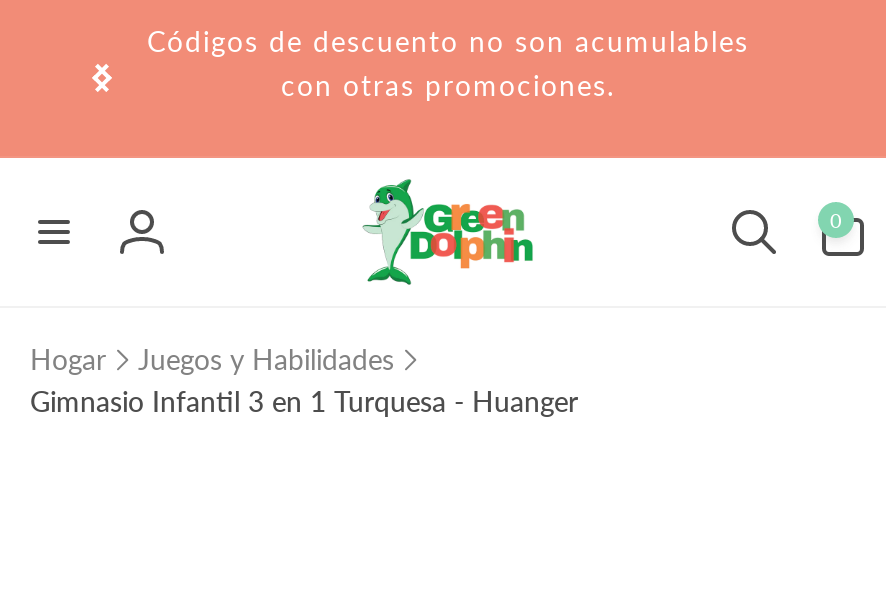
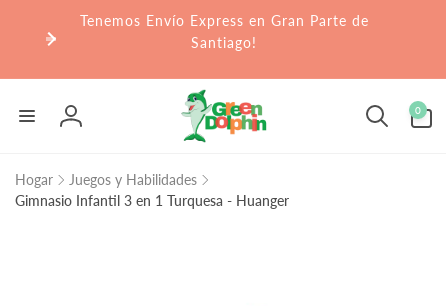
- Códigos de descuento no son acumulables
- con otras promociones.
+ Tenemos Envío Express en Gran Parte de
+ Santiago!
